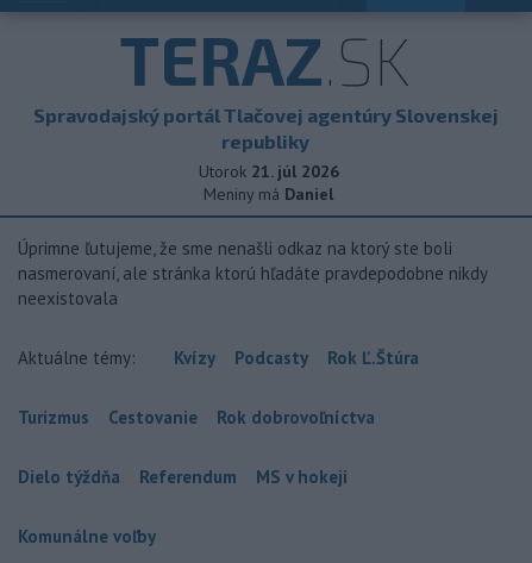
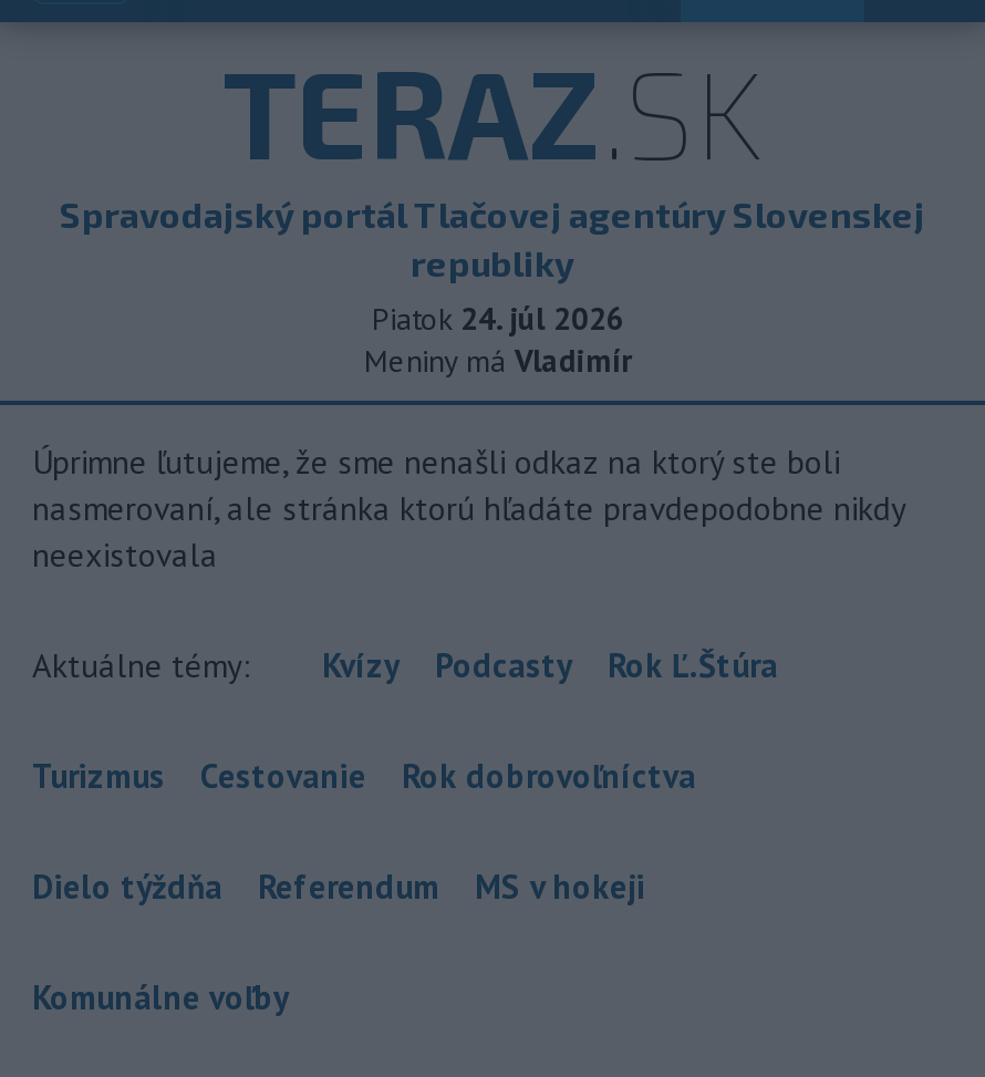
- Utorok 21. júl 2026
+ Piatok 24. júl 2026

- Meniny má Daniel
+ Meniny má Vladimír
